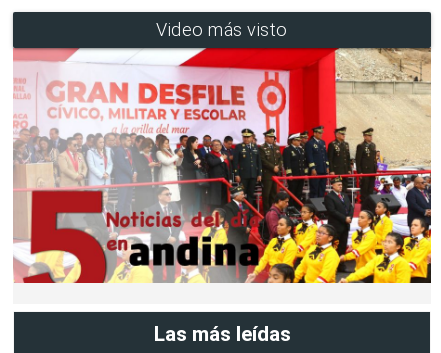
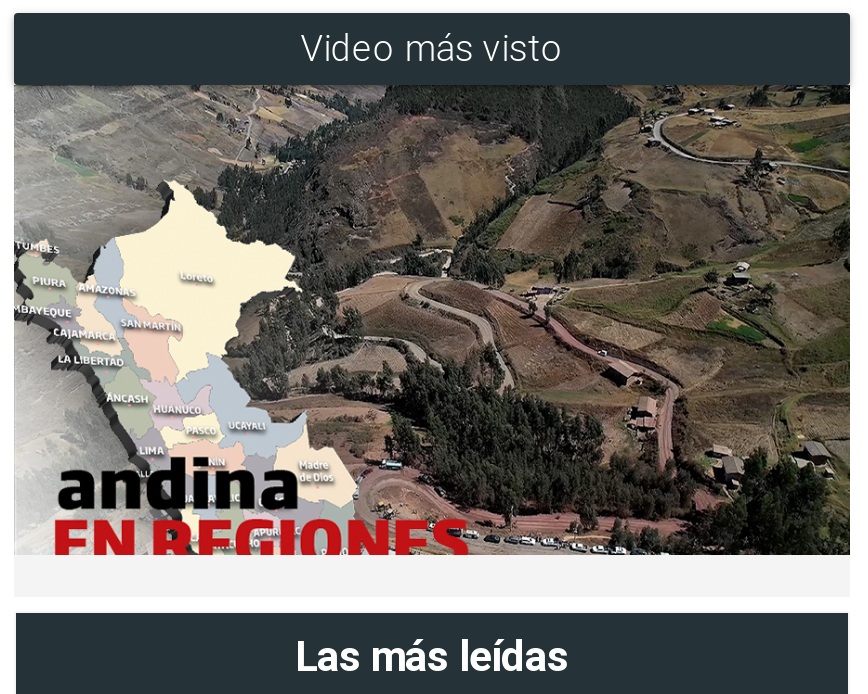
- [image]
+ [image]
